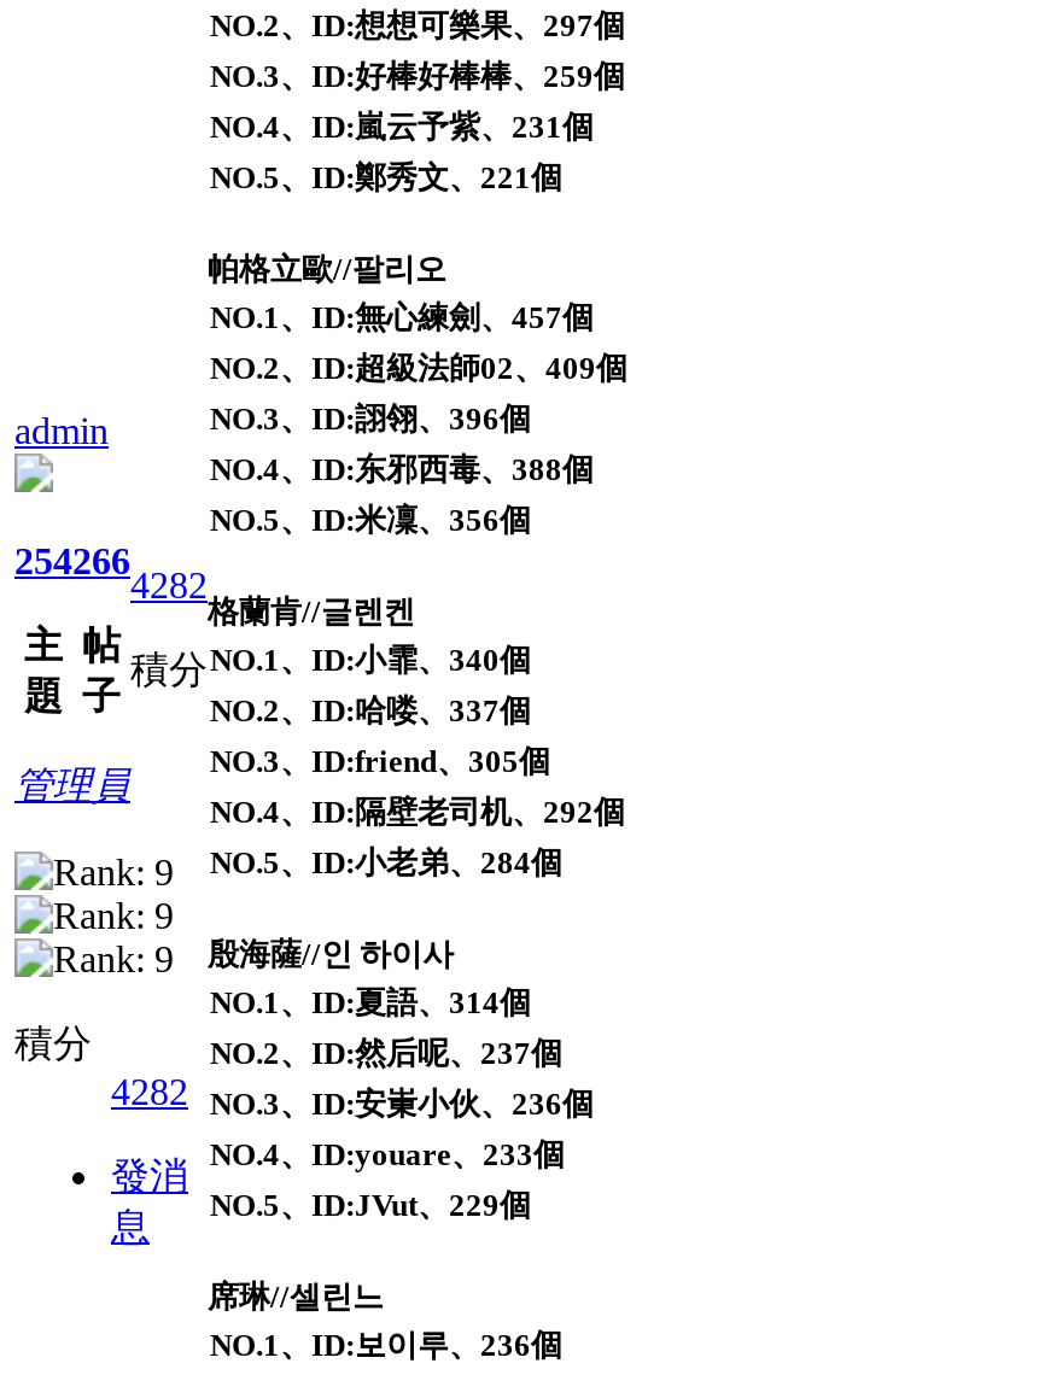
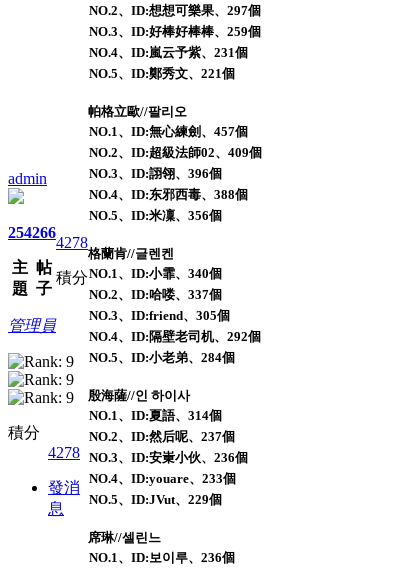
- 4282
+ 4278

- 4282 NO.3、ID:安崬小伙、236個
+ 4278 NO.3、ID:安崬小伙、236個
